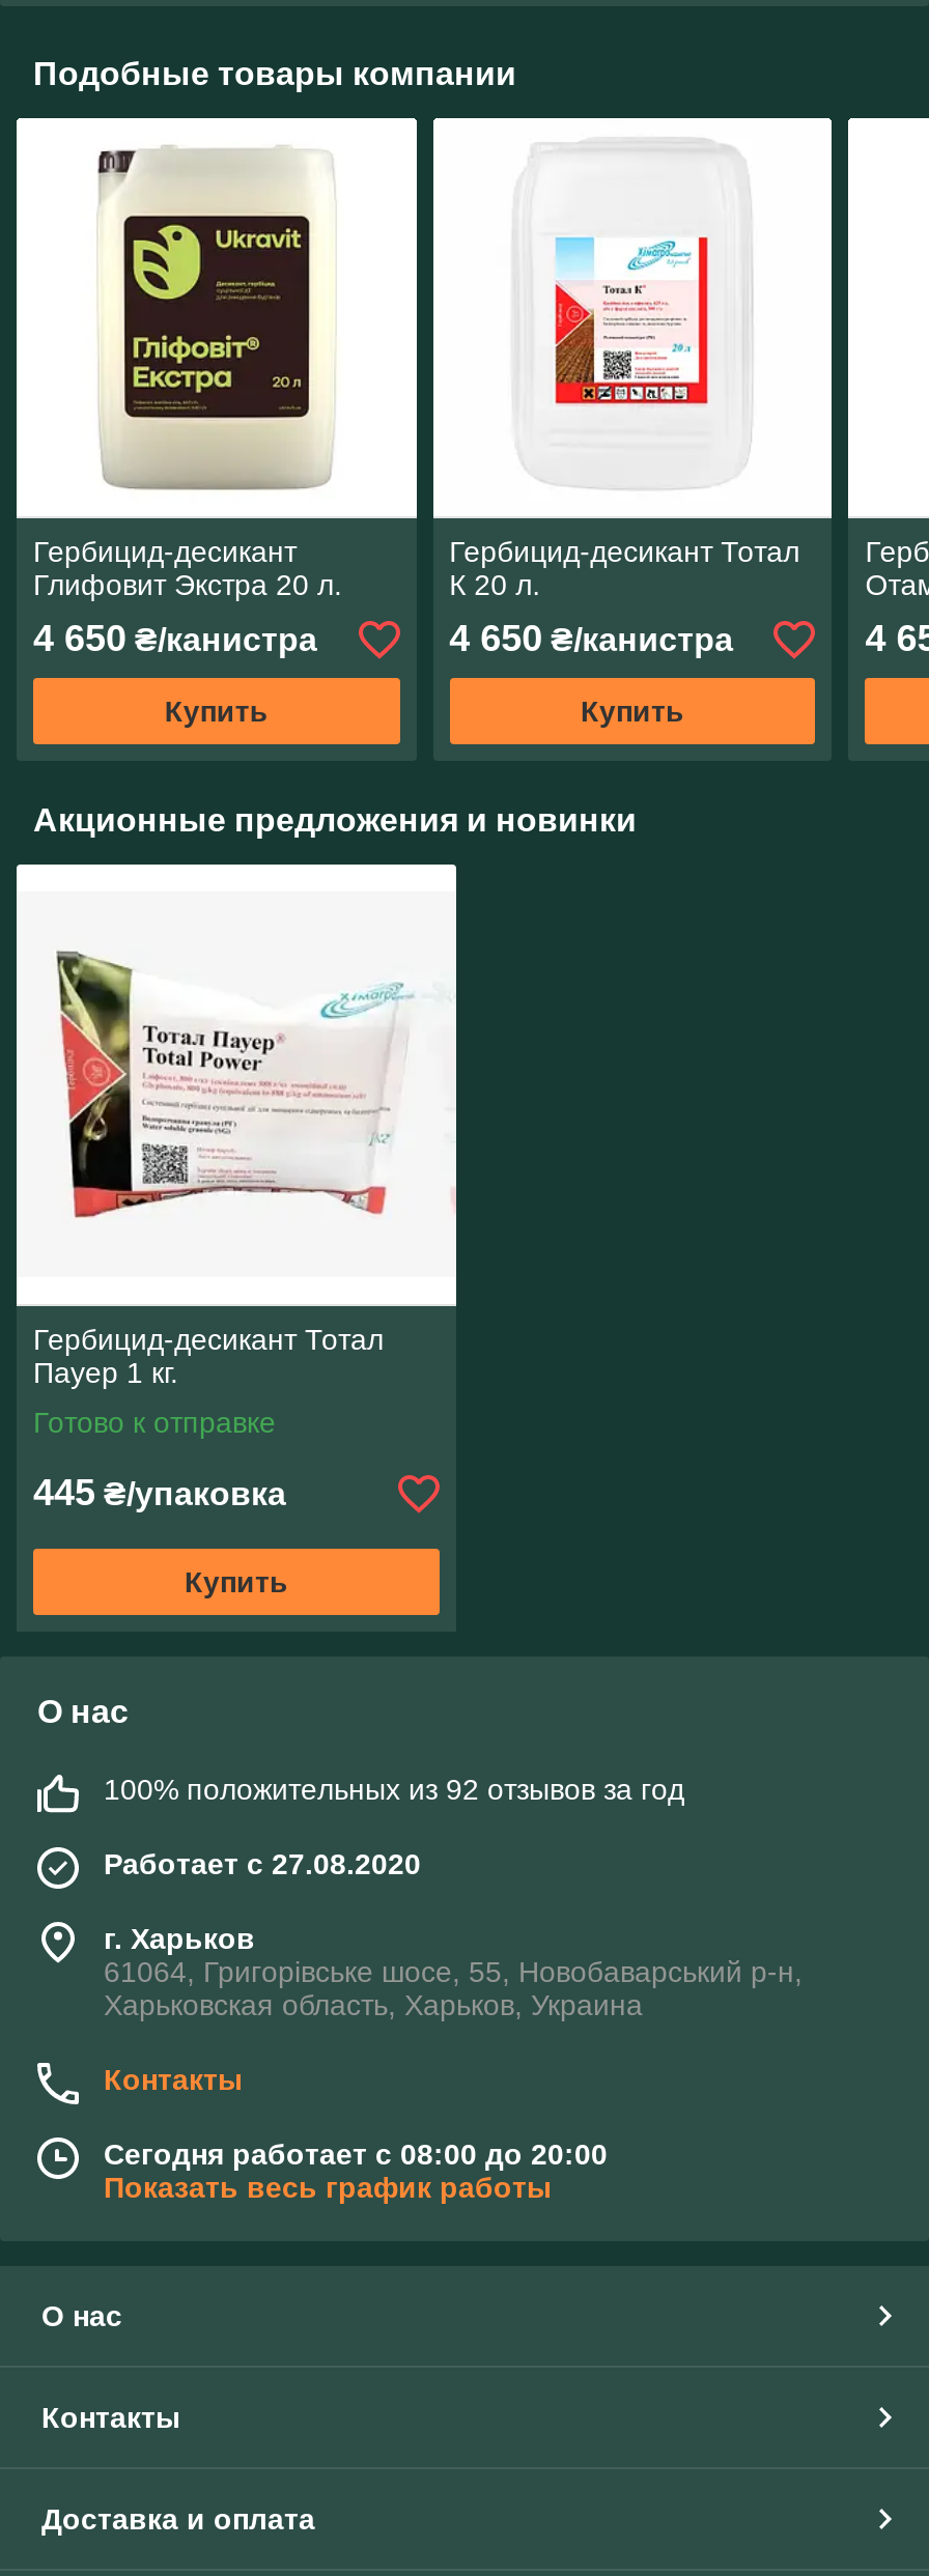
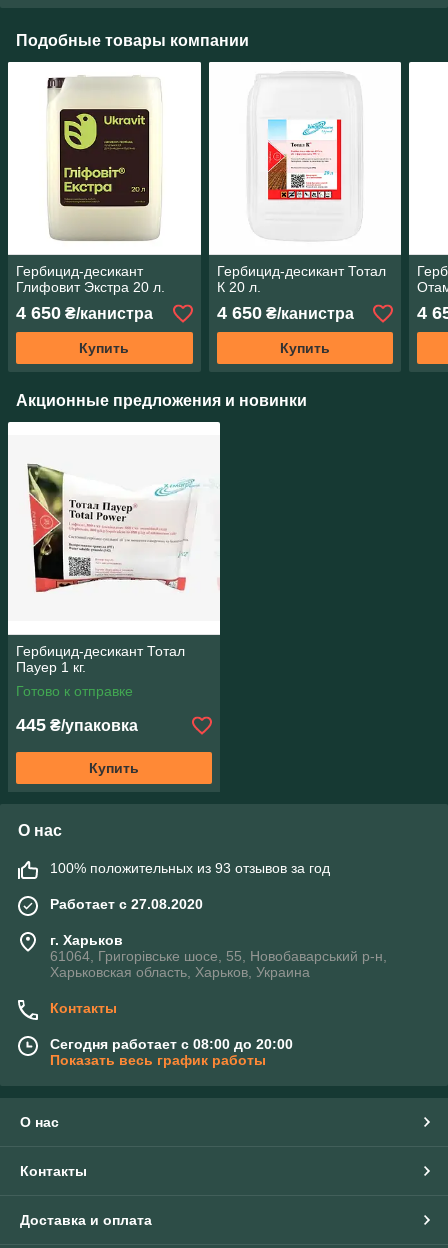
- 100% положительных из 92 отзывов за год
+ 100% положительных из 93 отзывов за год
